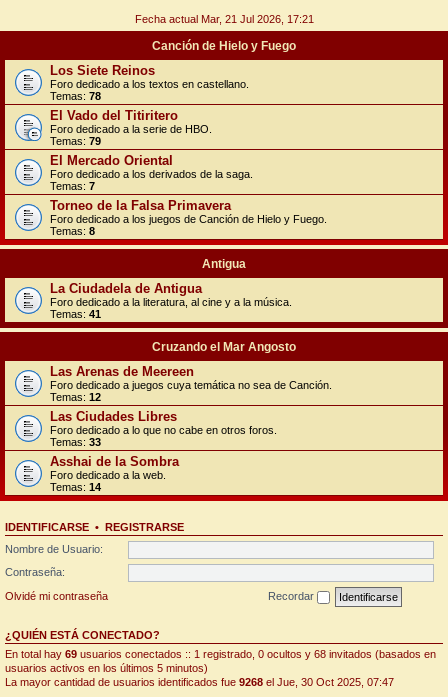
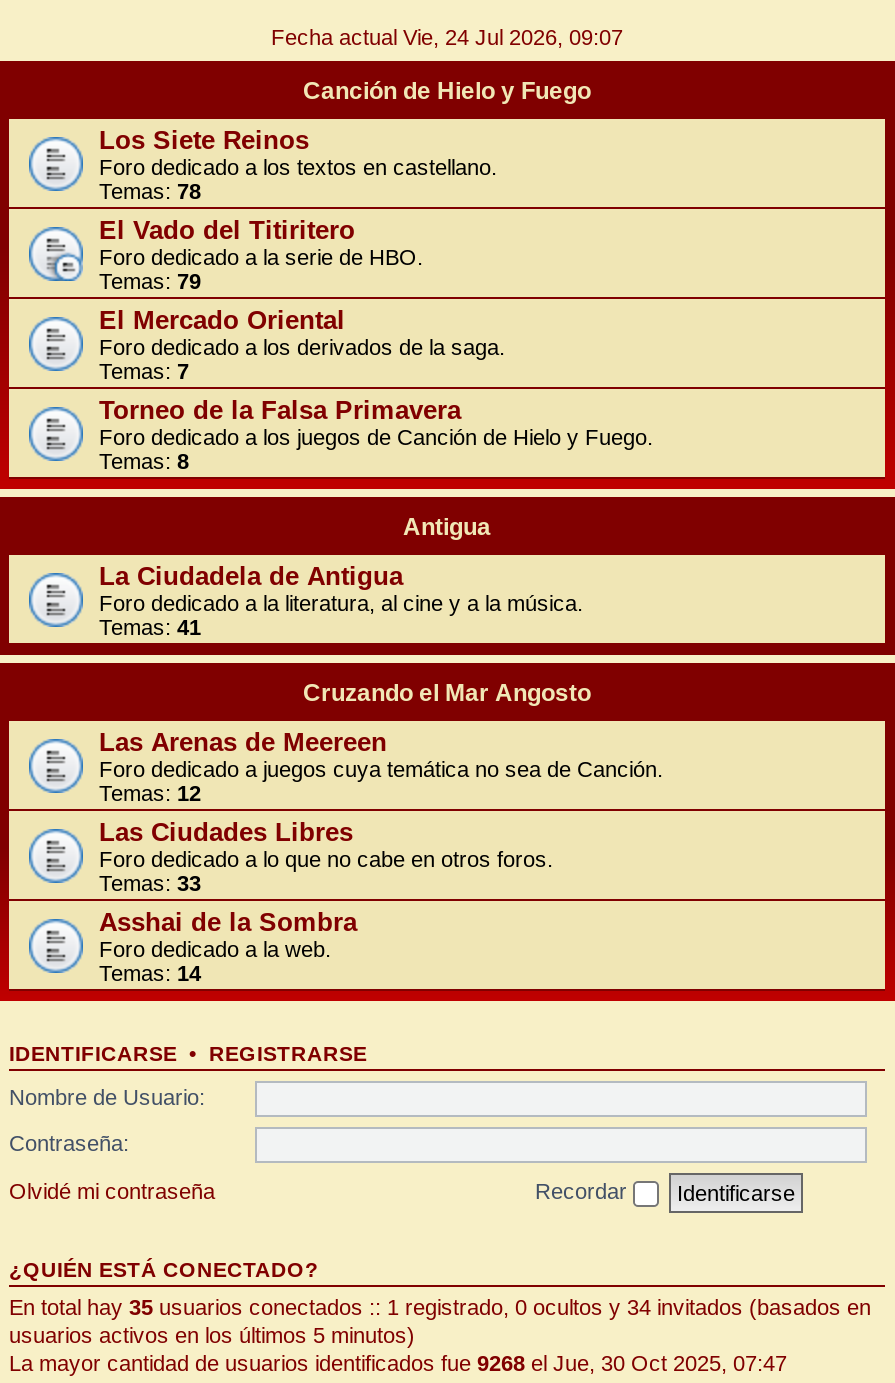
- Fecha actual Mar, 21 Jul 2026, 17:21
+ Fecha actual Vie, 24 Jul 2026, 09:07

- En total hay 69 usuarios conectados :: 1 registrado, 0 ocultos y 68 invitados (basados en
+ En total hay 35 usuarios conectados :: 1 registrado, 0 ocultos y 34 invitados (basados en
